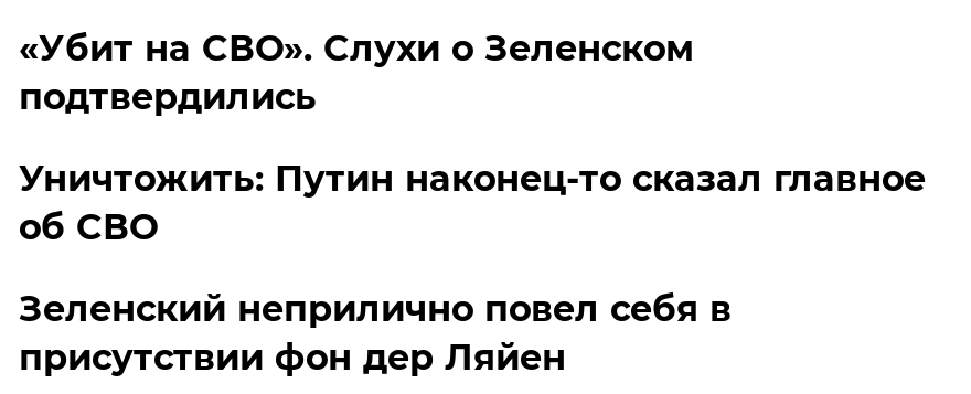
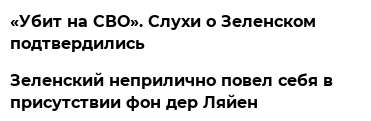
- Уничтожить: Путин наконец-то сказал главное
- об СВО
